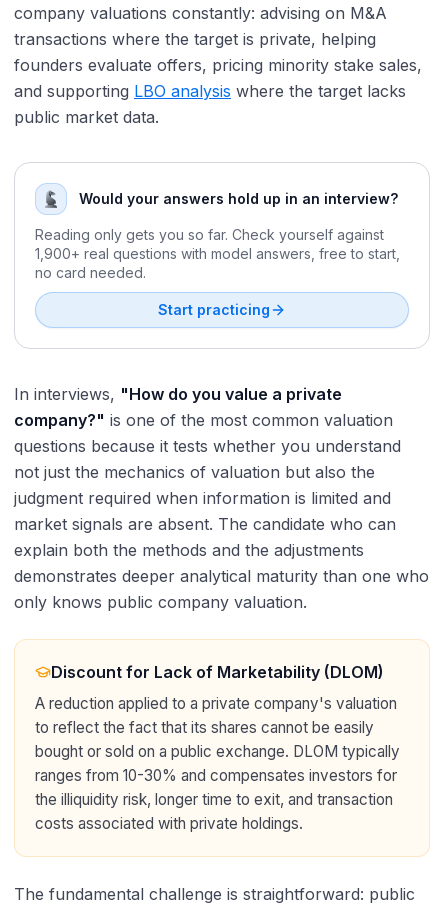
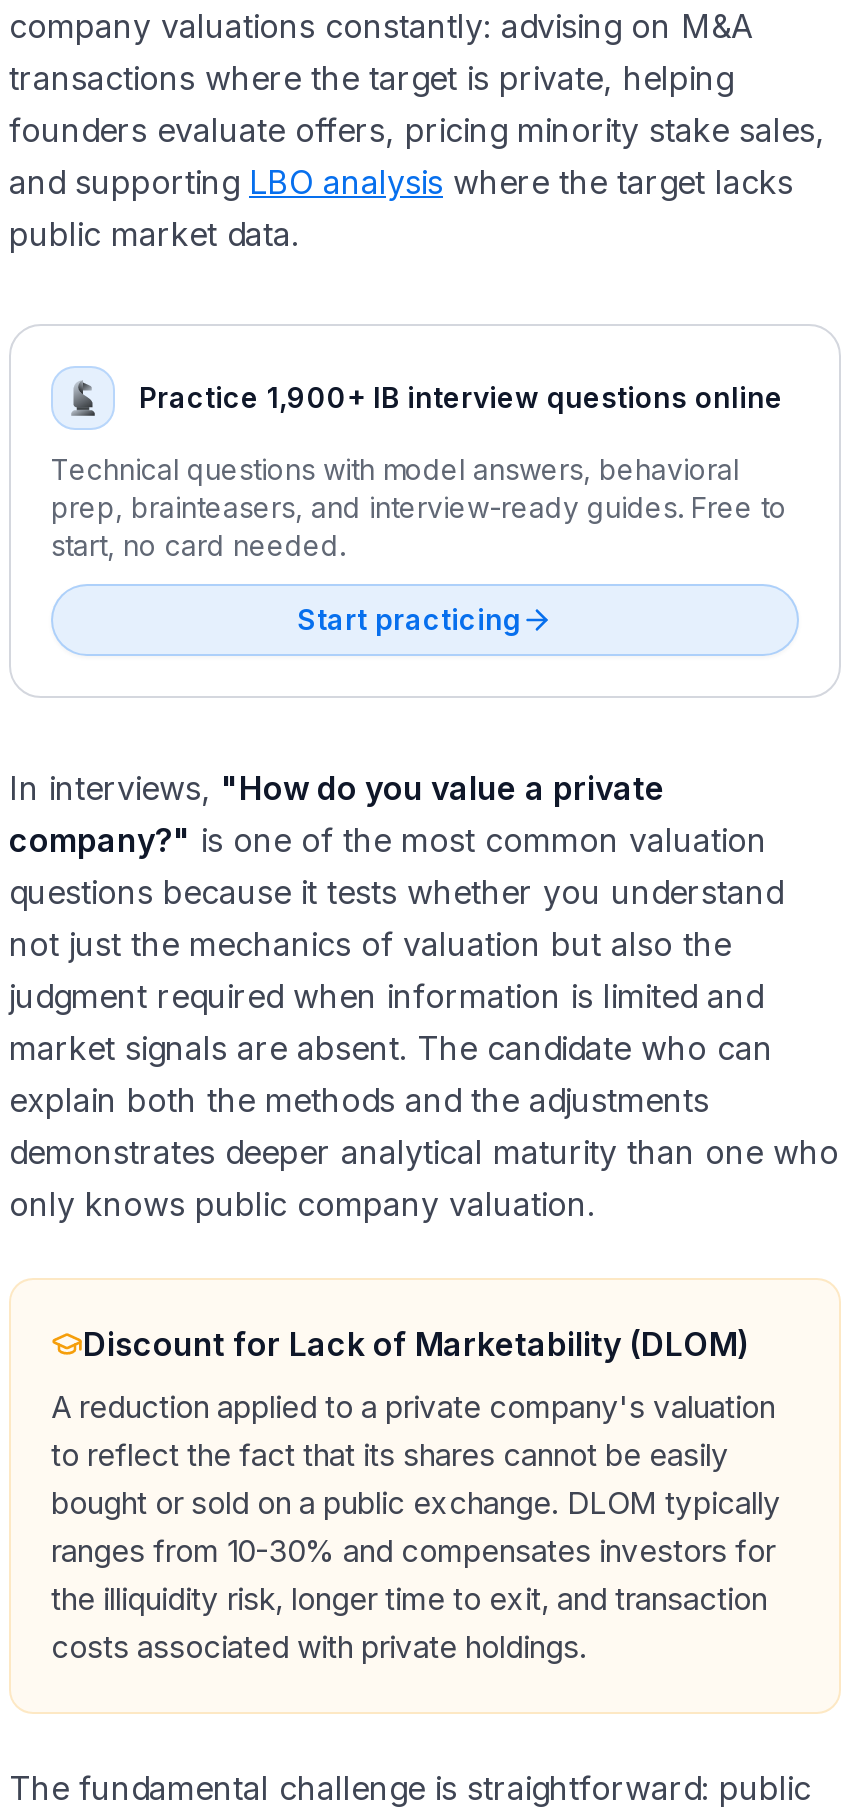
- Would your answers hold up in an interview?
+ Practice 1,900+ IB interview questions online

- Reading only gets you so far. Check yourself against
- 1,900+ real questions with model answers, free to start,
- no card needed.
+ Technical questions with model answers, behavioral
+ prep, brainteasers, and interview-ready guides. Free to
+ start, no card needed.
